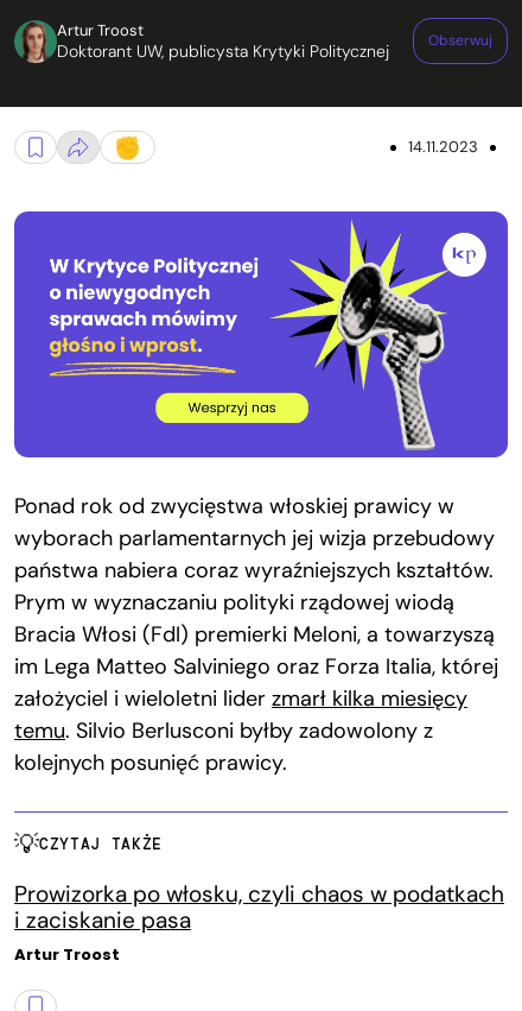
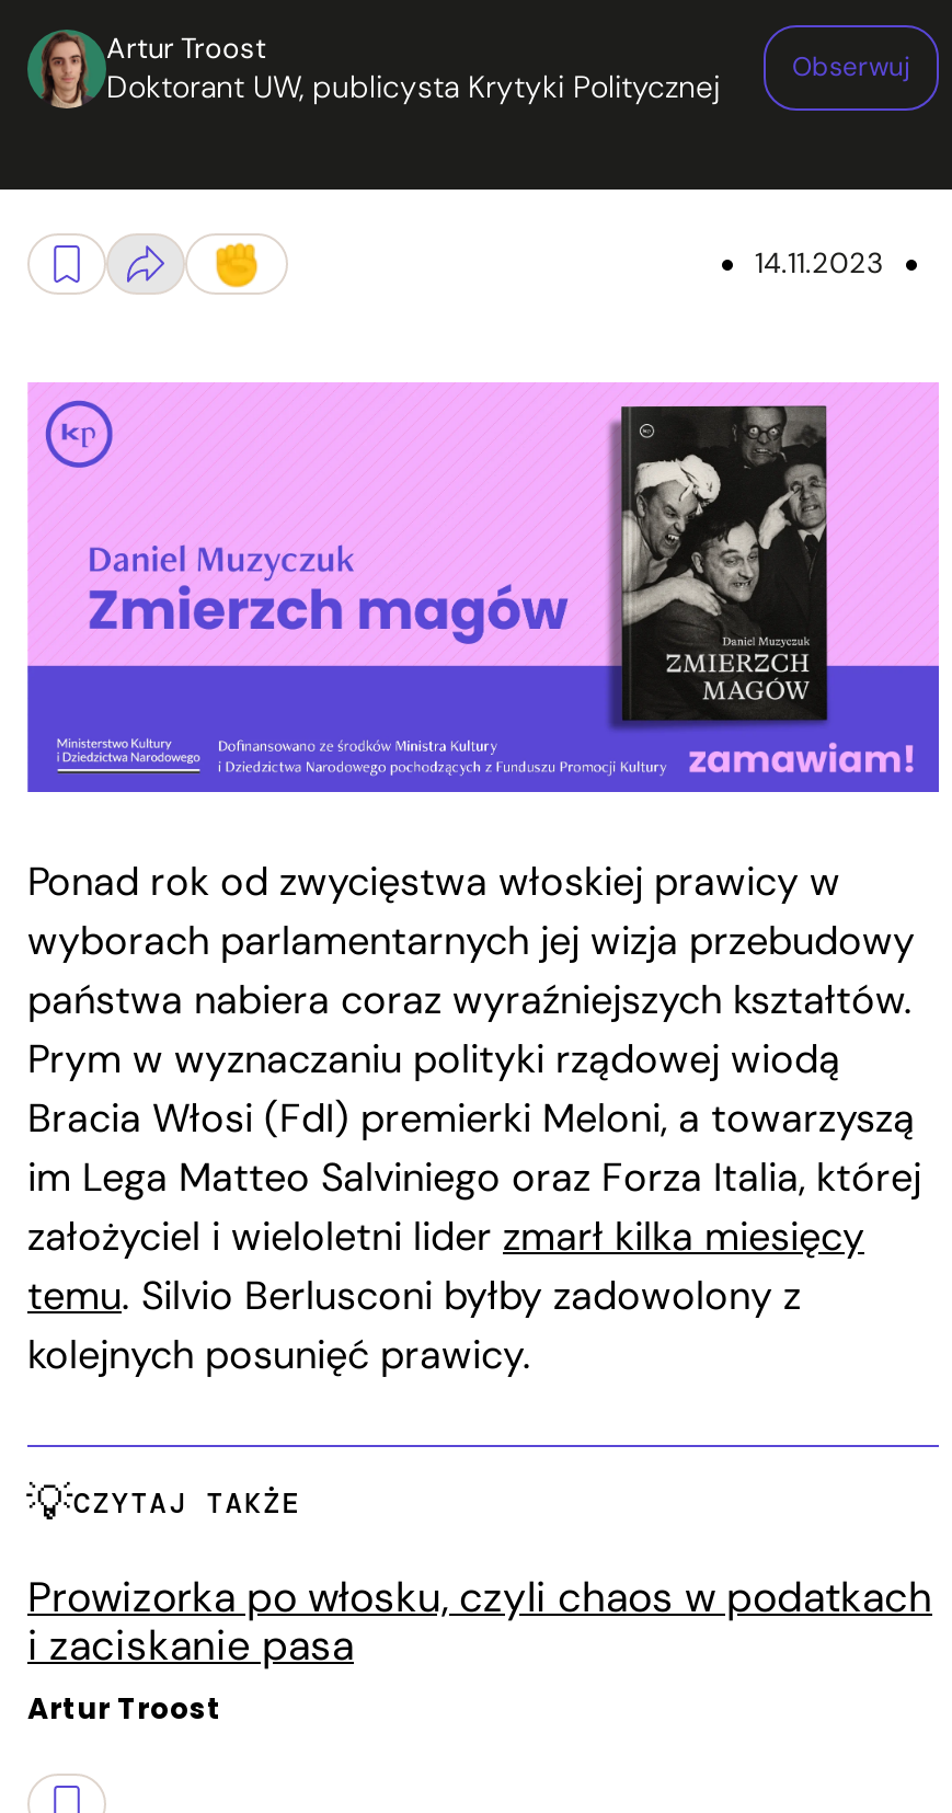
- [image]
+ [image]
